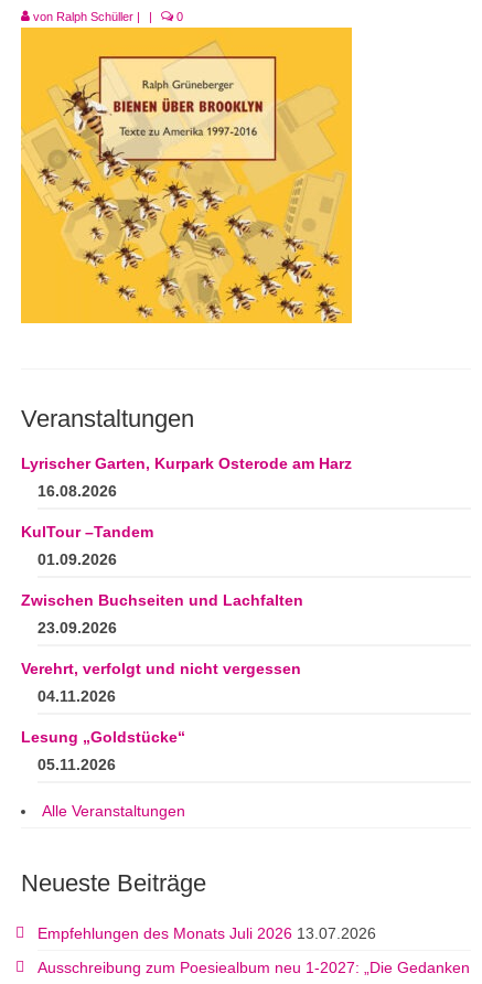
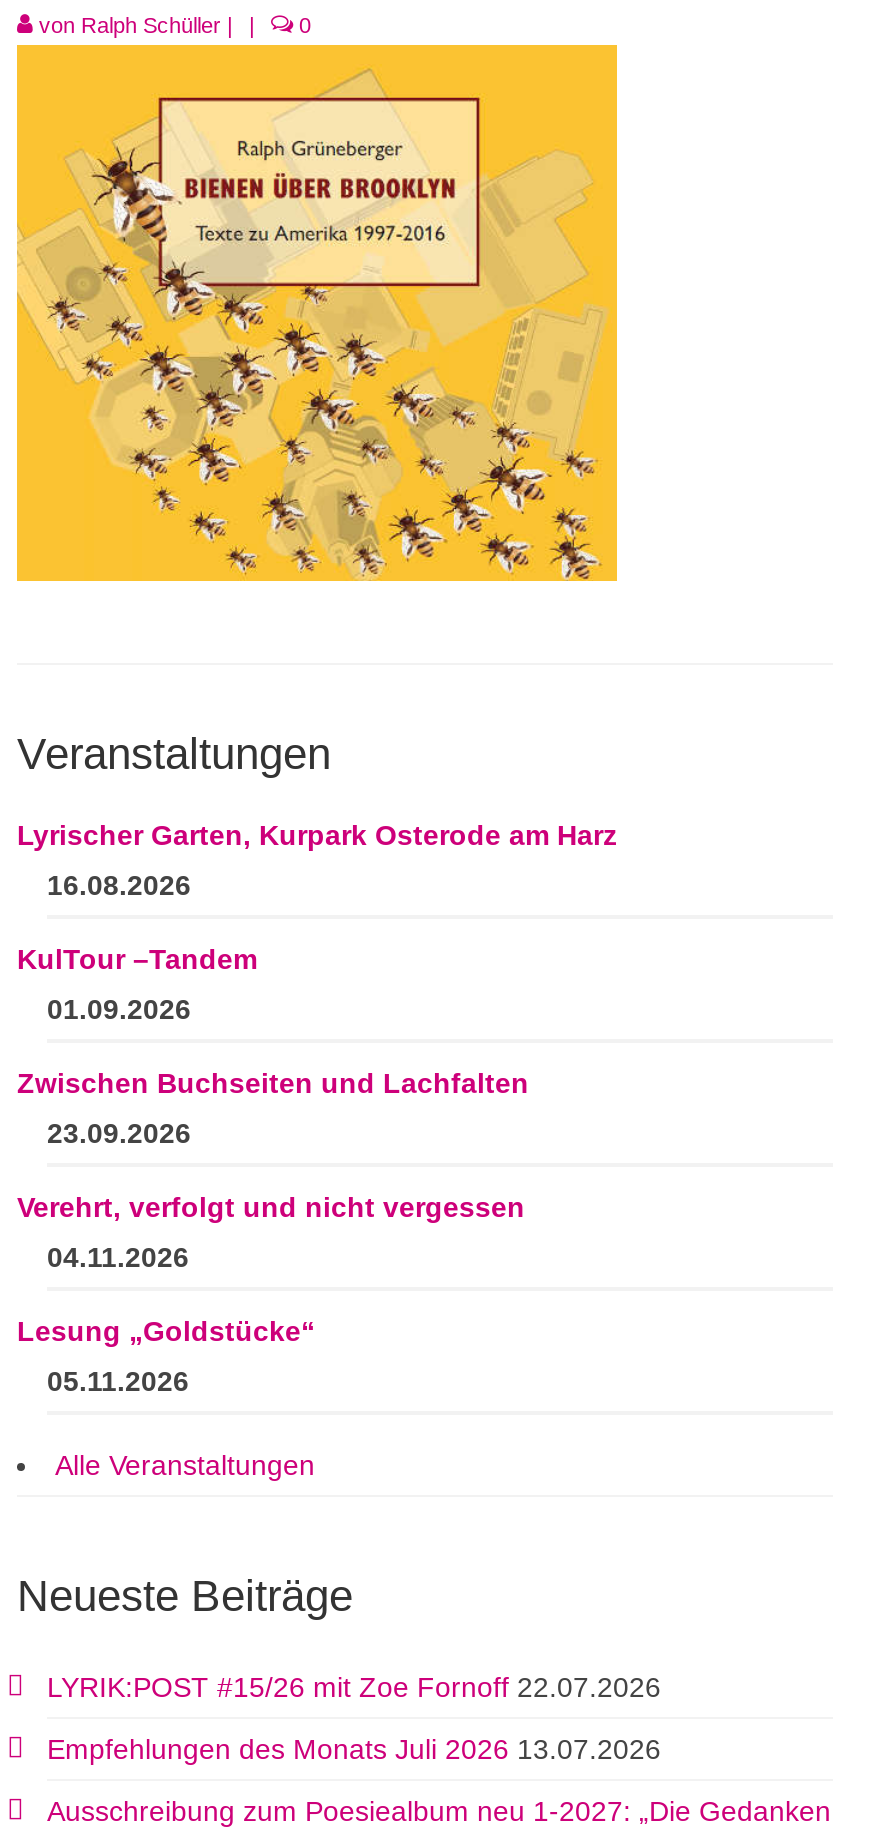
+ LYRIK:POST #15/26 mit Zoe Fornoff 22.07.2026
